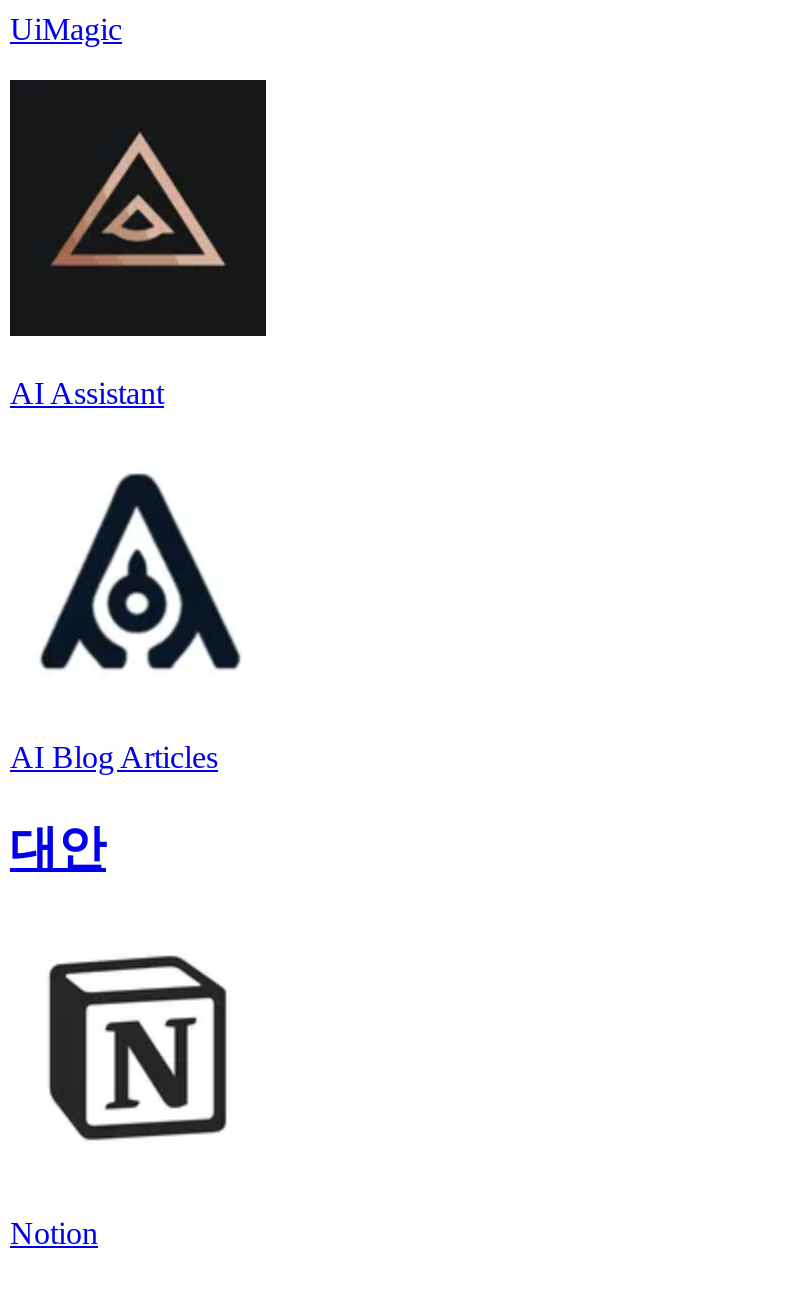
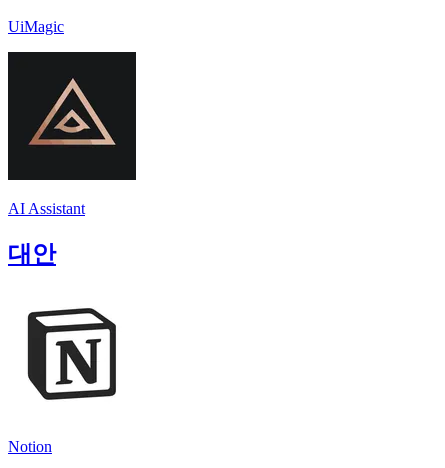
- [image]
- AI Blog Articles
